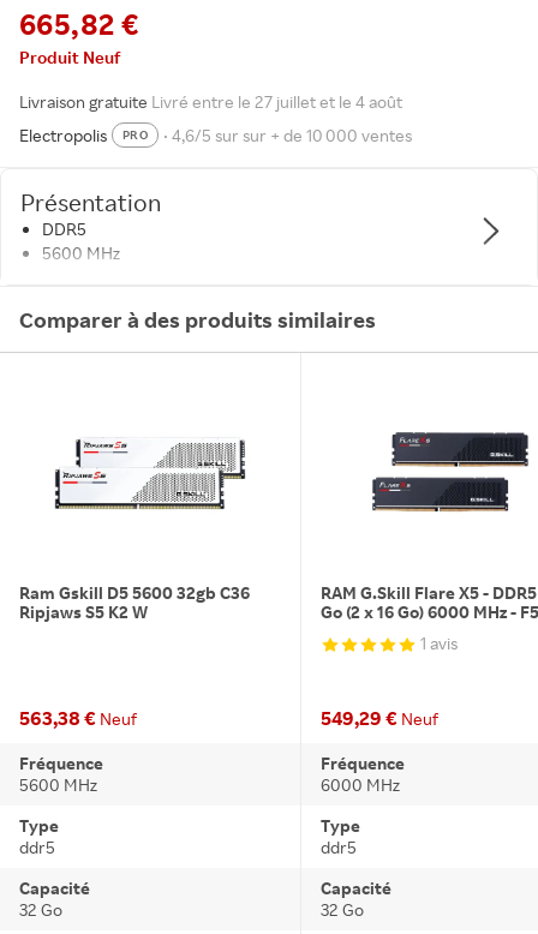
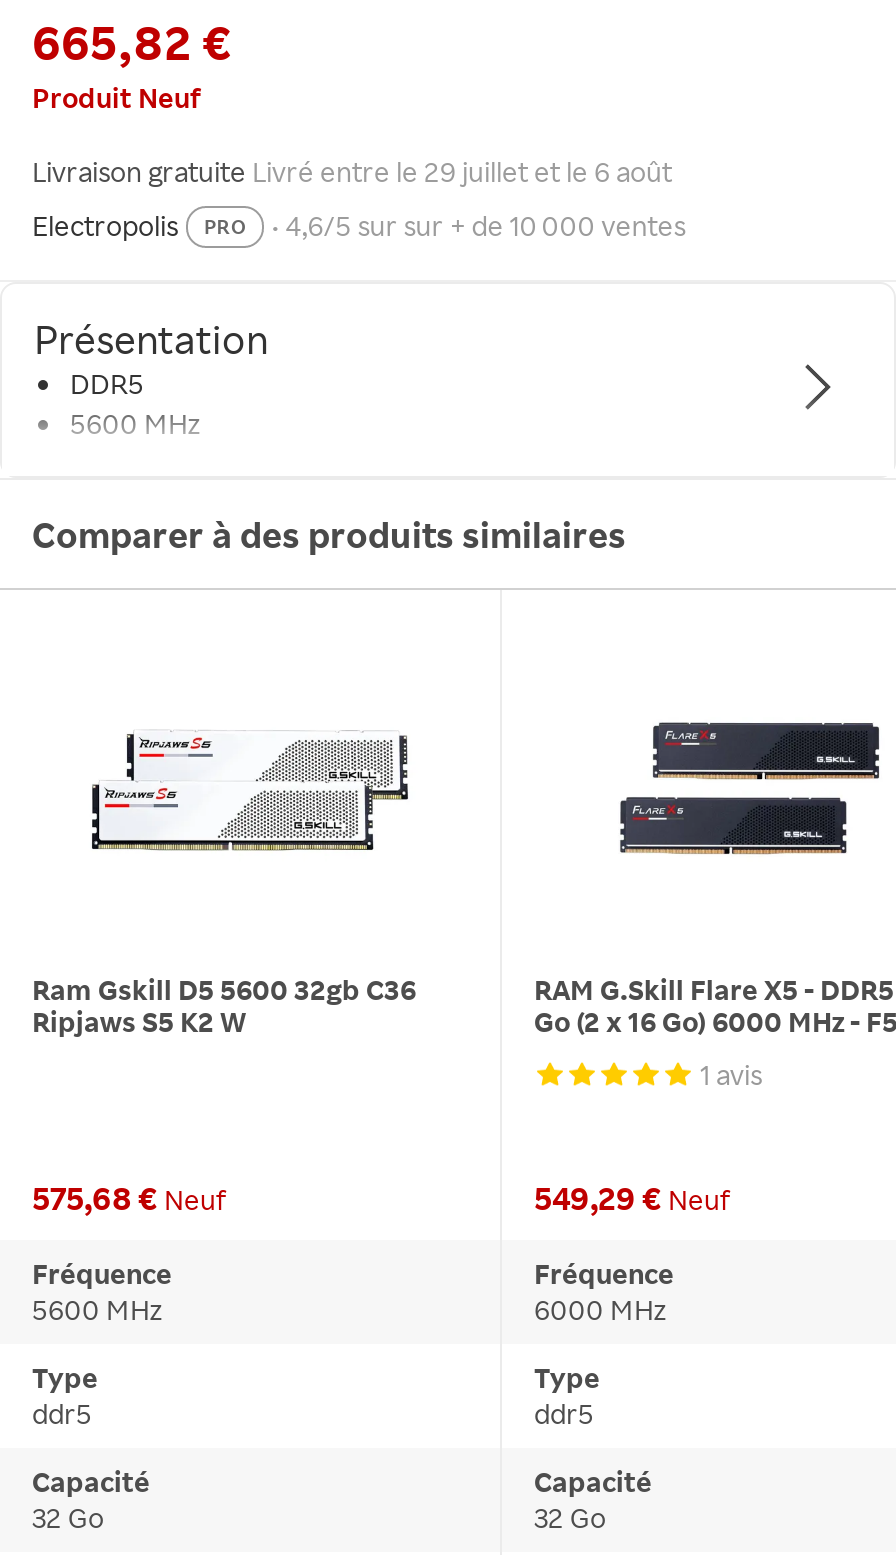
- Livraison gratuite Livré entre le 27 juillet et le 4 août
+ Livraison gratuite Livré entre le 29 juillet et le 6 août

- 563,38 € Neuf
+ 575,68 € Neuf
